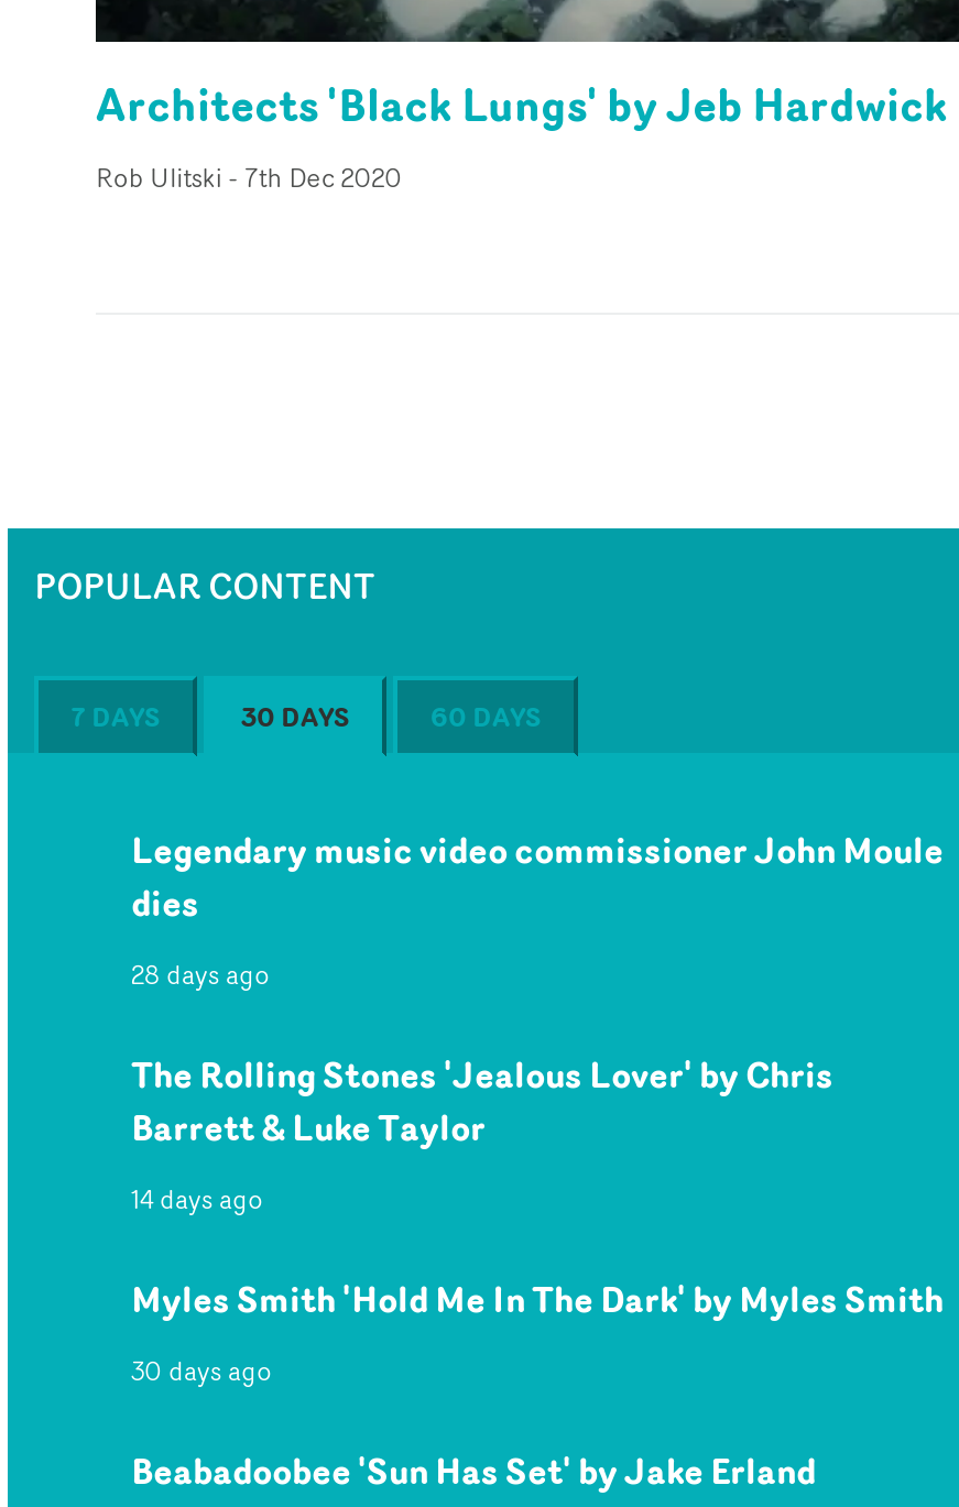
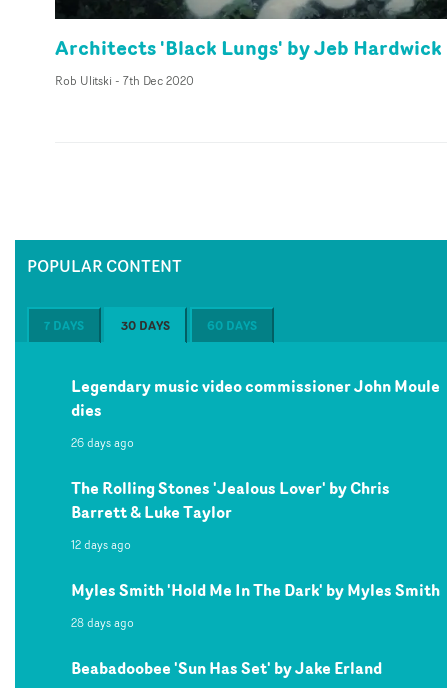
- 28 days ago
+ 26 days ago

- 14 days ago
+ 12 days ago

- 30 days ago
+ 28 days ago
